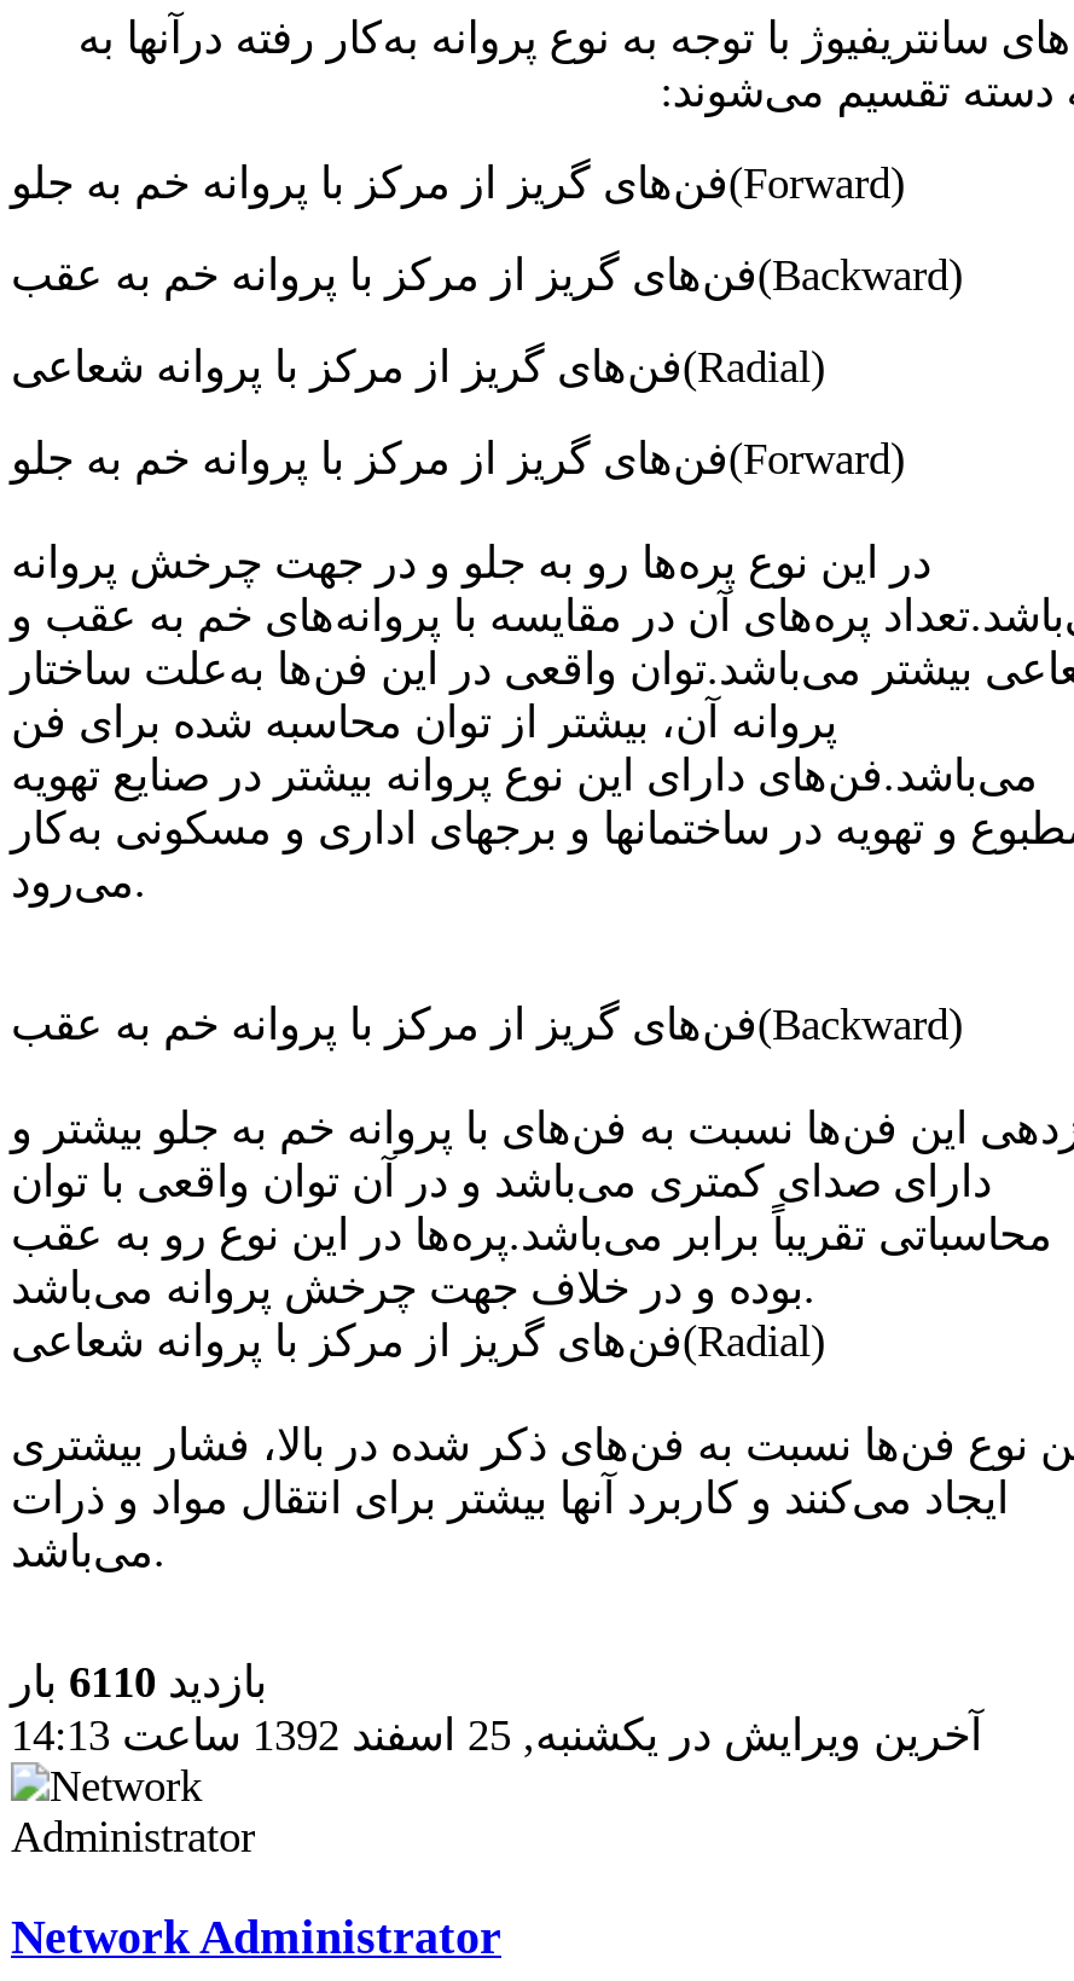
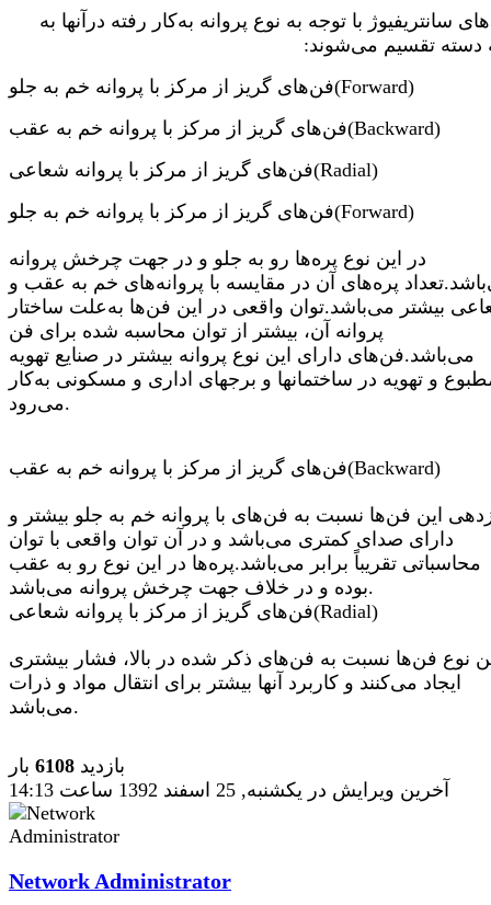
- بازدید 6110 بار
+ بازدید 6108 بار
